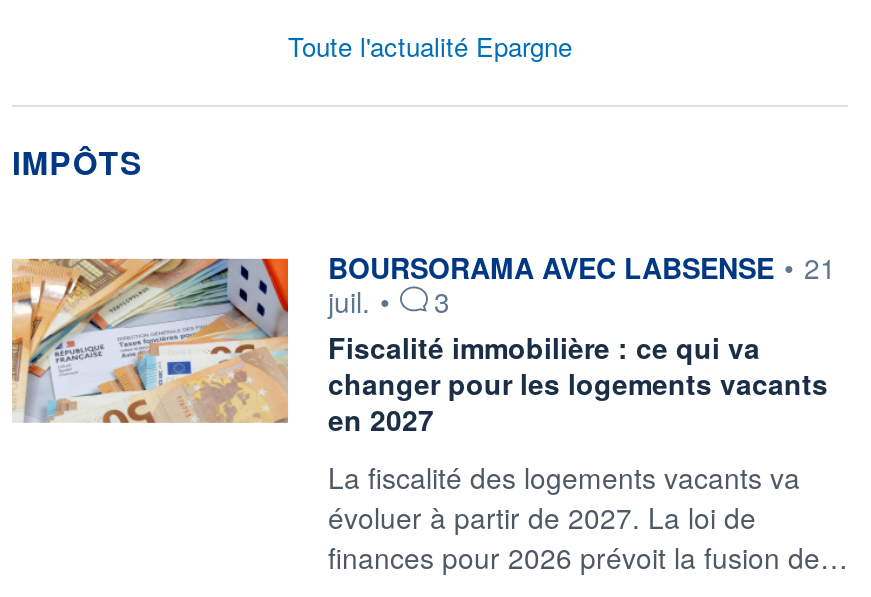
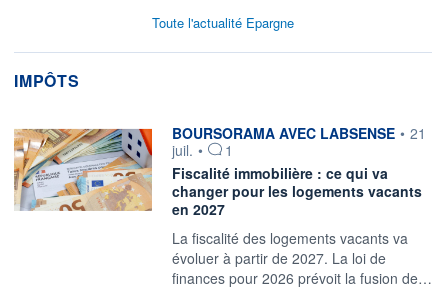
- juil. • 3
+ juil. • 1
